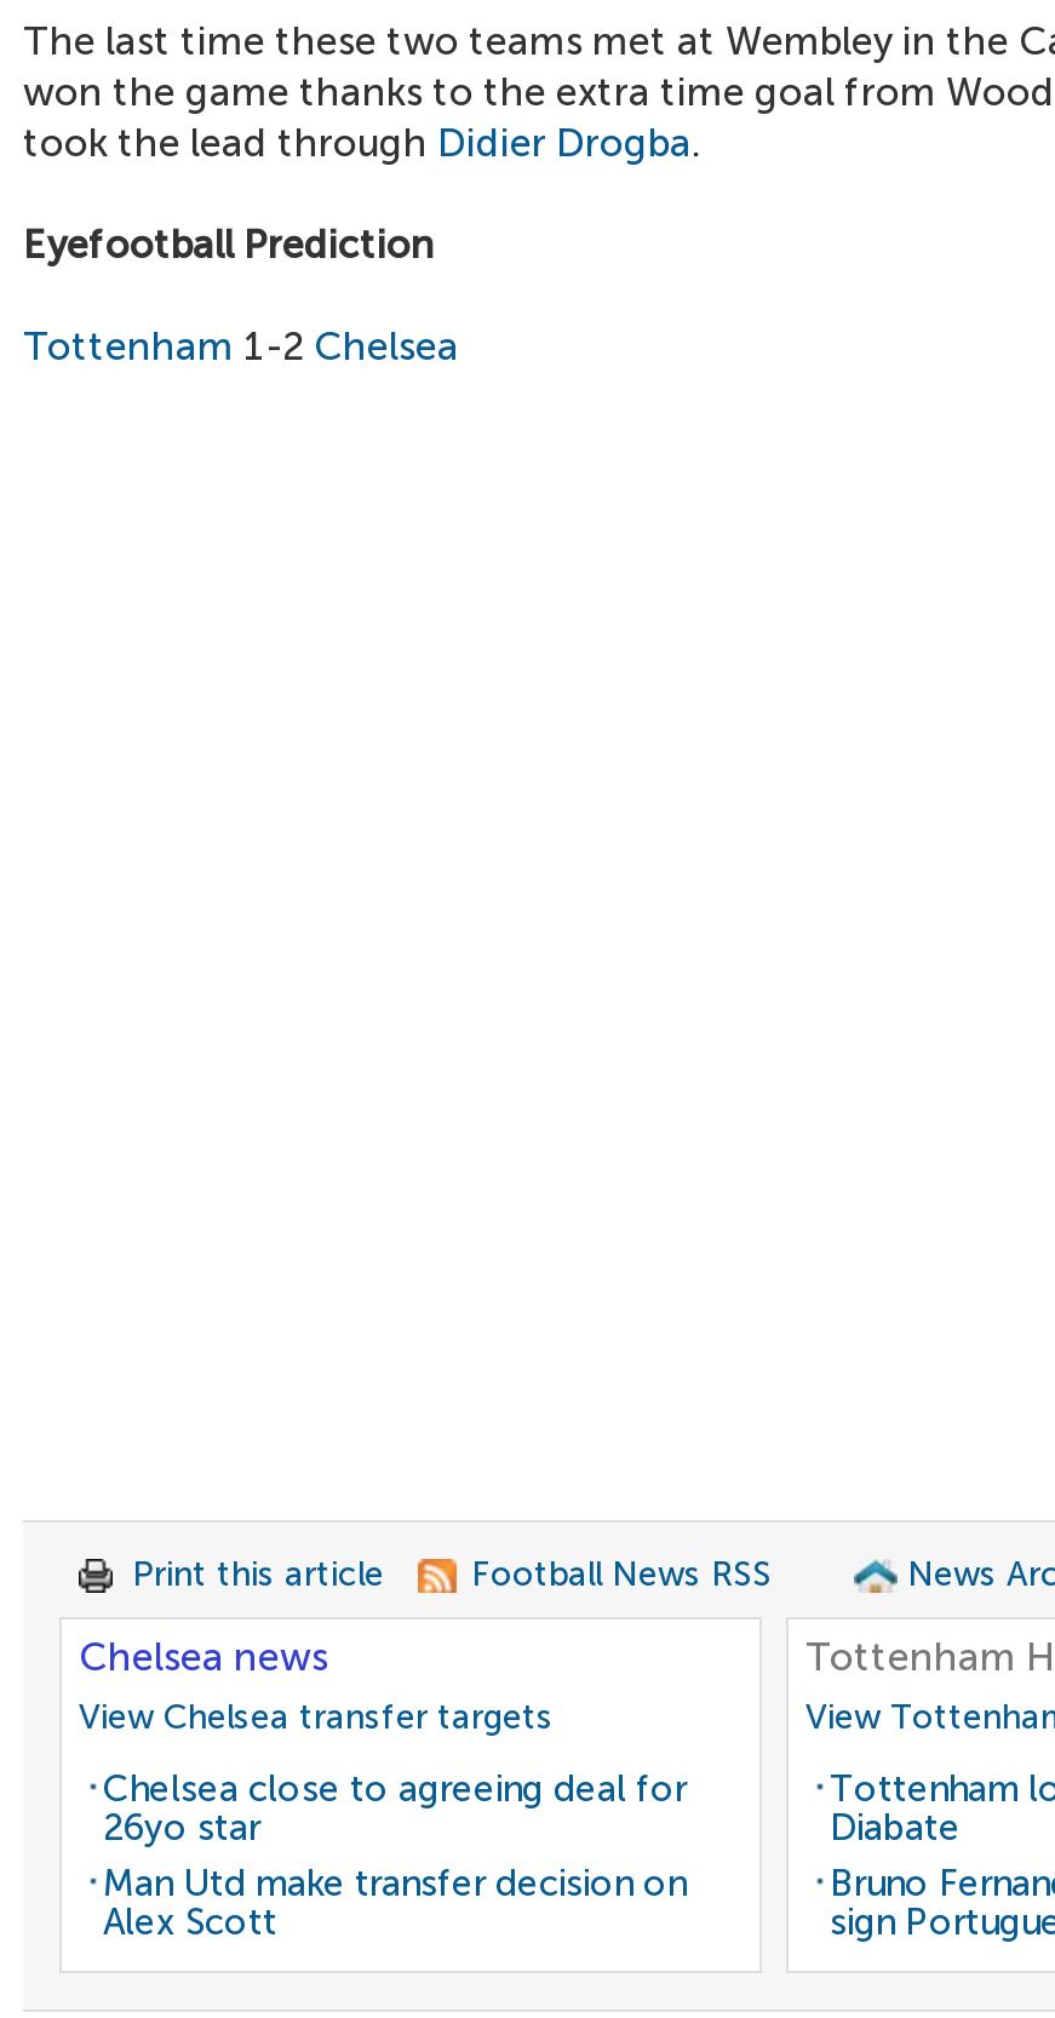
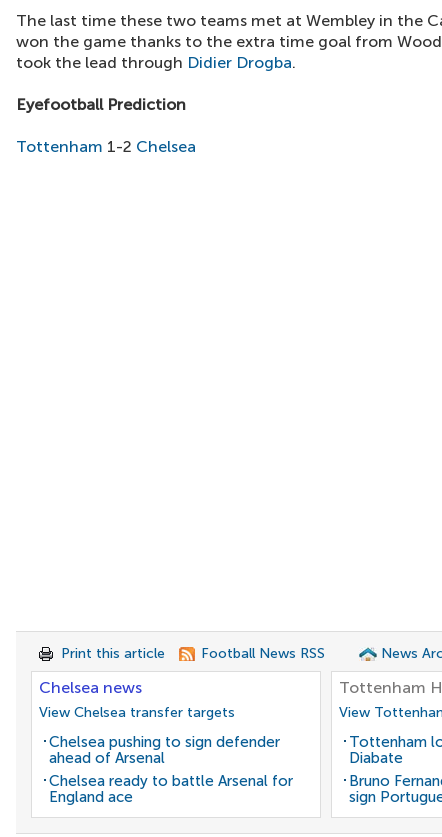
- Chelsea close to agreeing deal for
- 26yo star
- Man Utd make transfer decision on
- Alex Scott
+ Chelsea pushing to sign defender
+ ahead of Arsenal
+ Chelsea ready to battle Arsenal for
+ England ace
